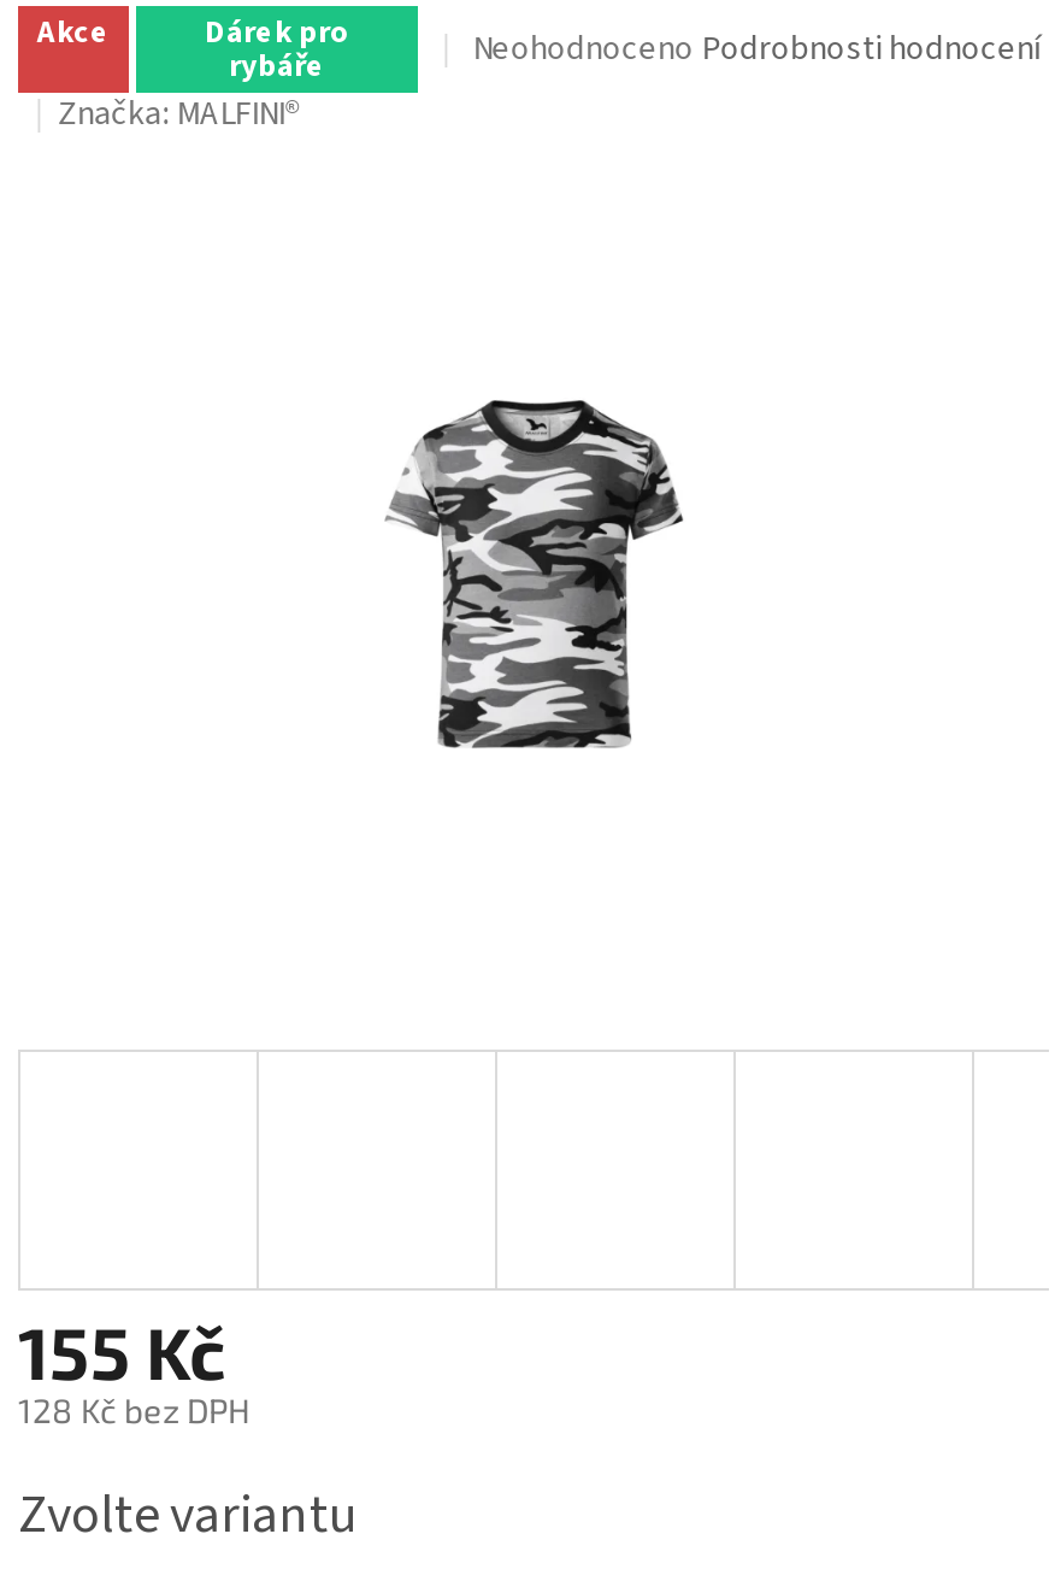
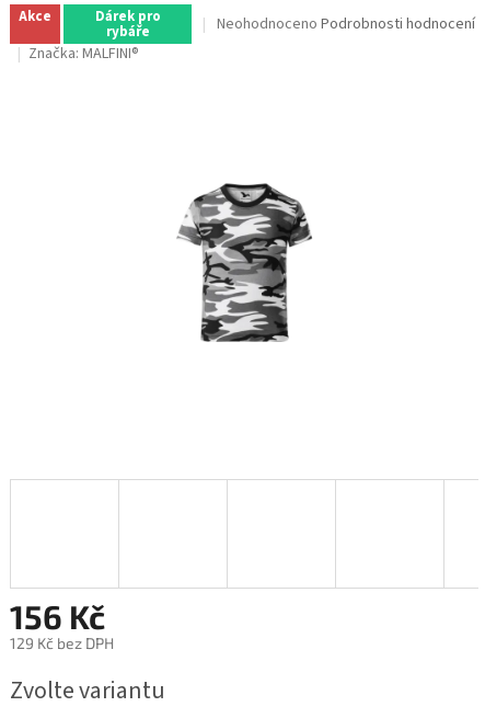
- 155 Kč
+ 156 Kč

- 128 Kč bez DPH
+ 129 Kč bez DPH
